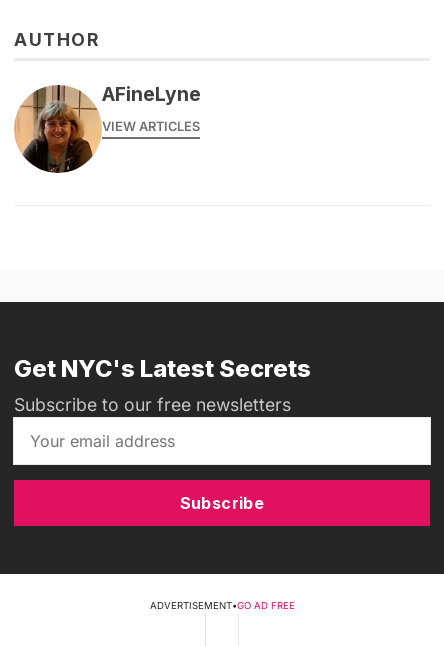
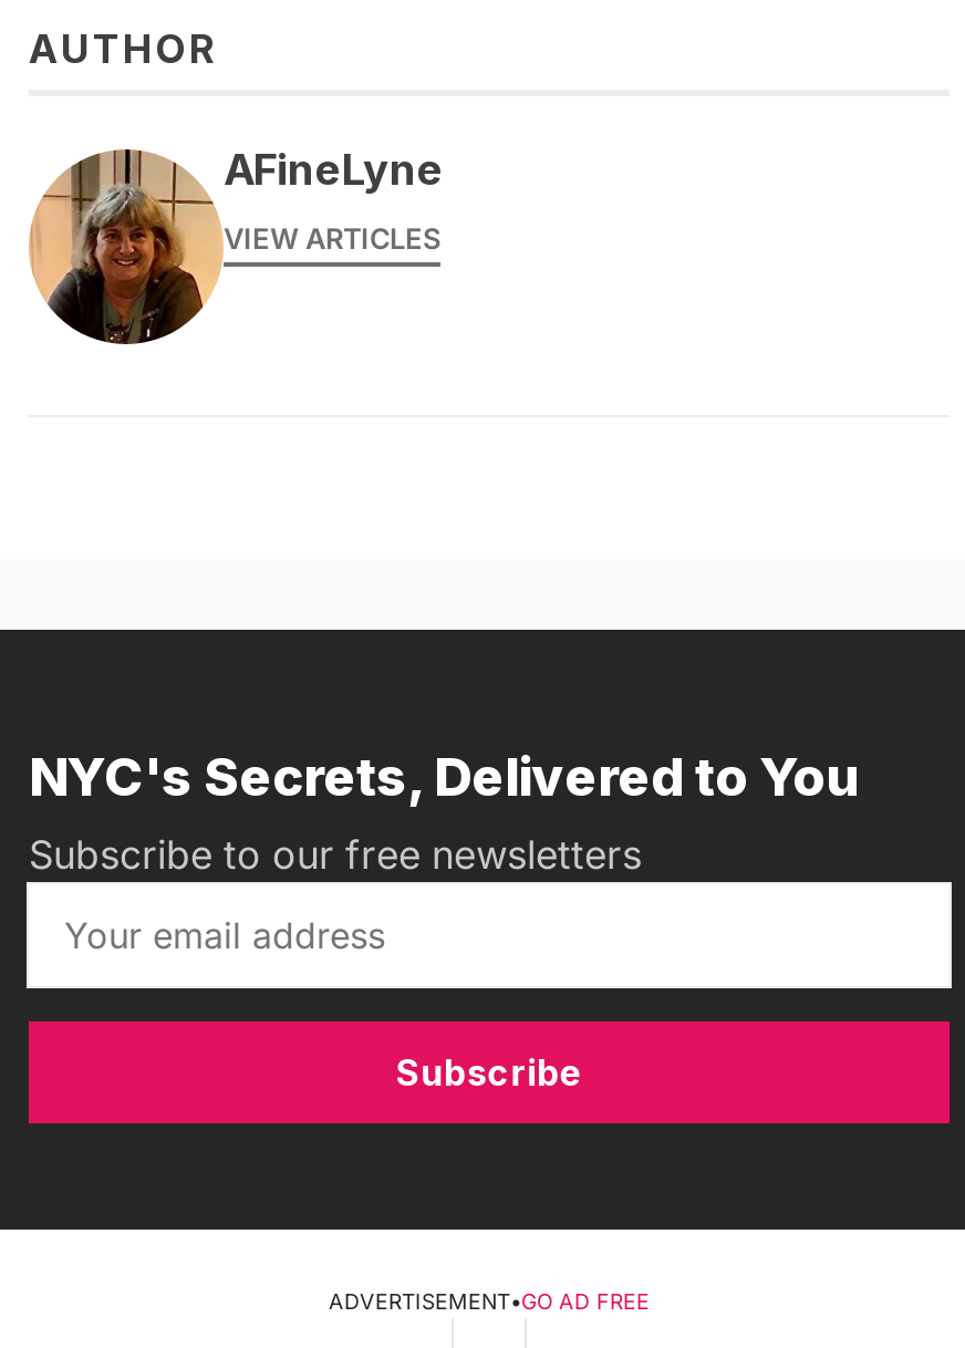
- Get NYC's Latest Secrets
+ NYC's Secrets, Delivered to You
